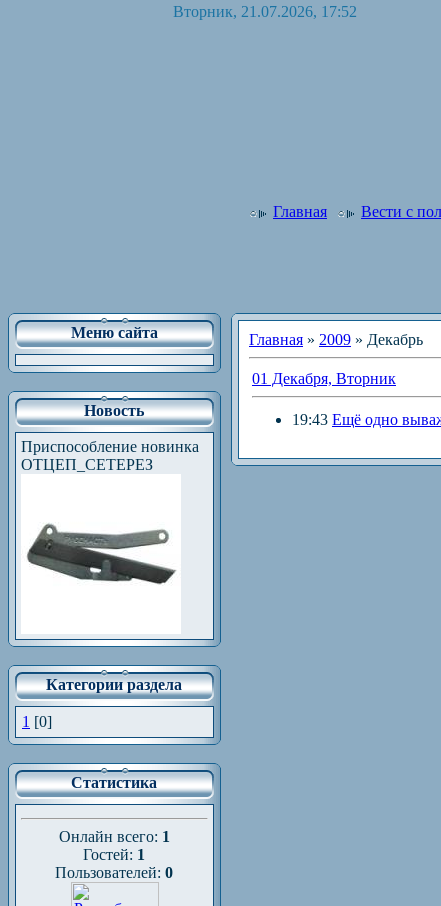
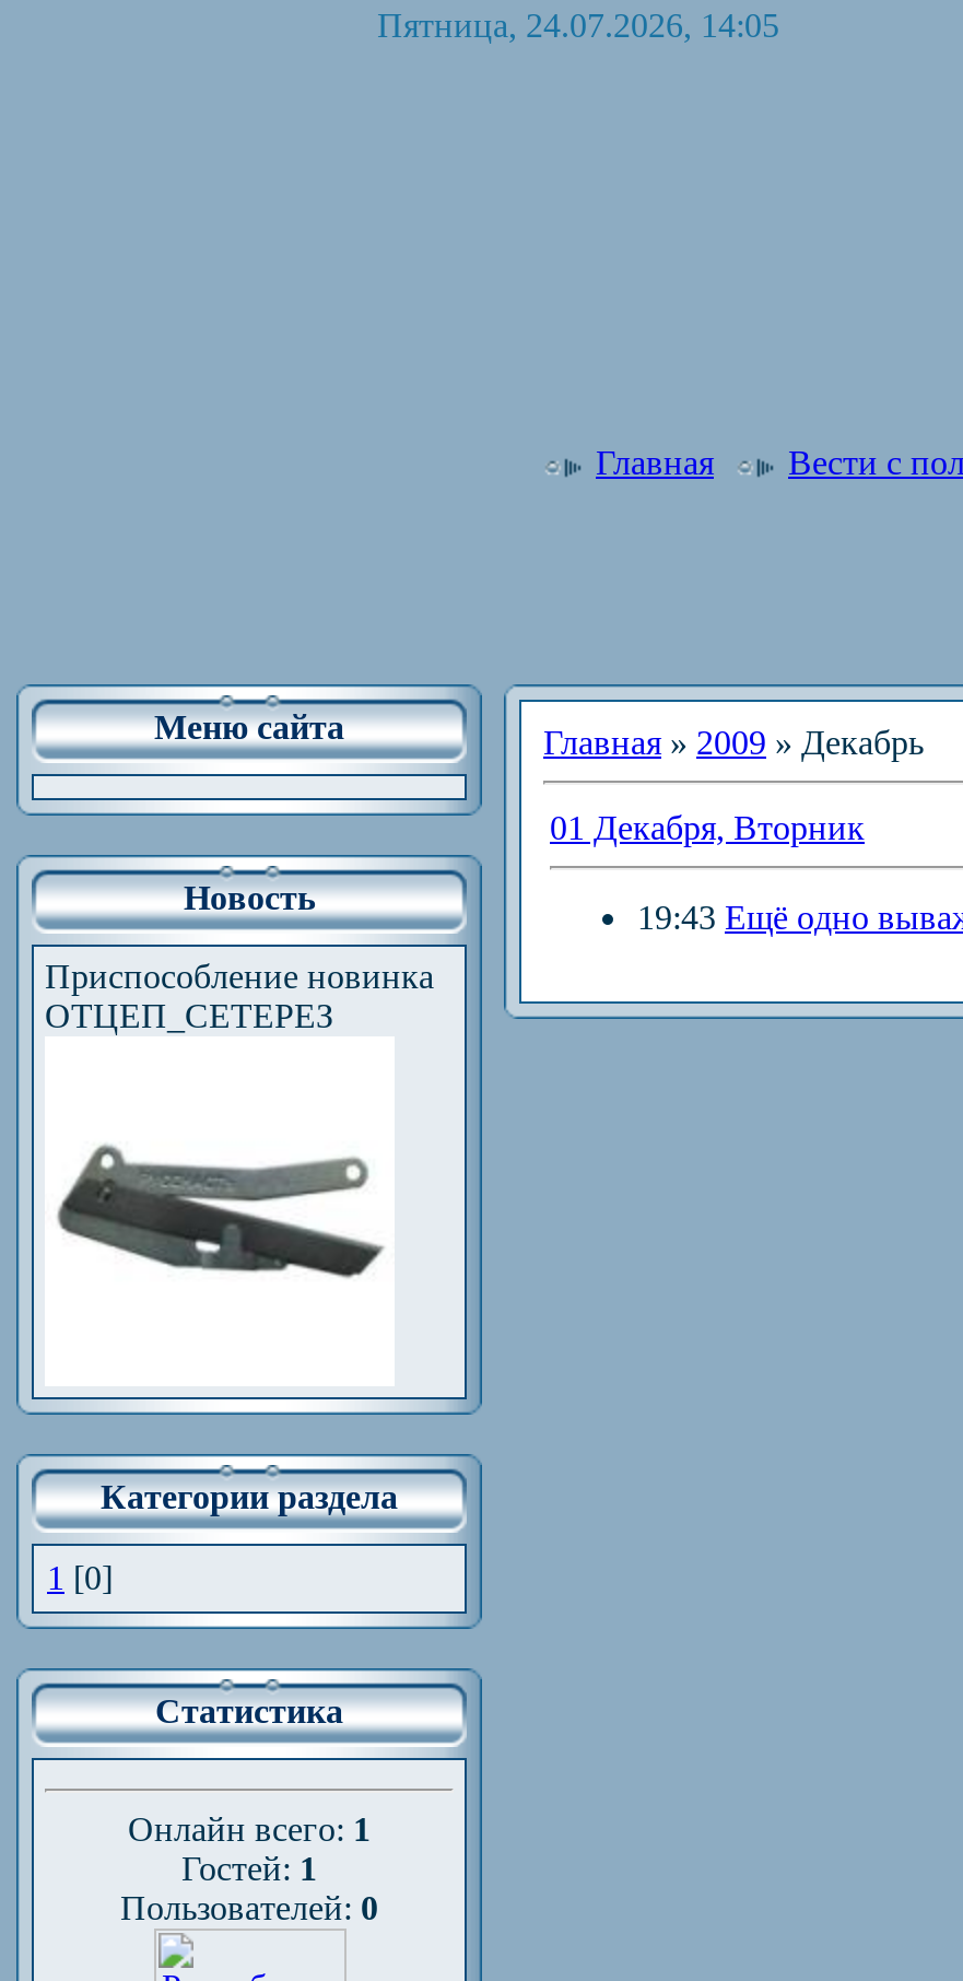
- Вторник, 21.07.2026, 17:52
+ Пятница, 24.07.2026, 14:05
